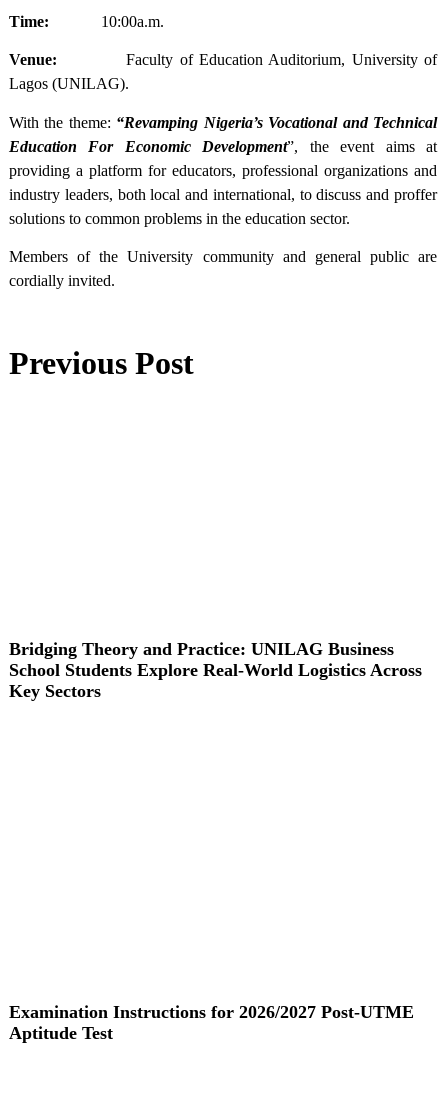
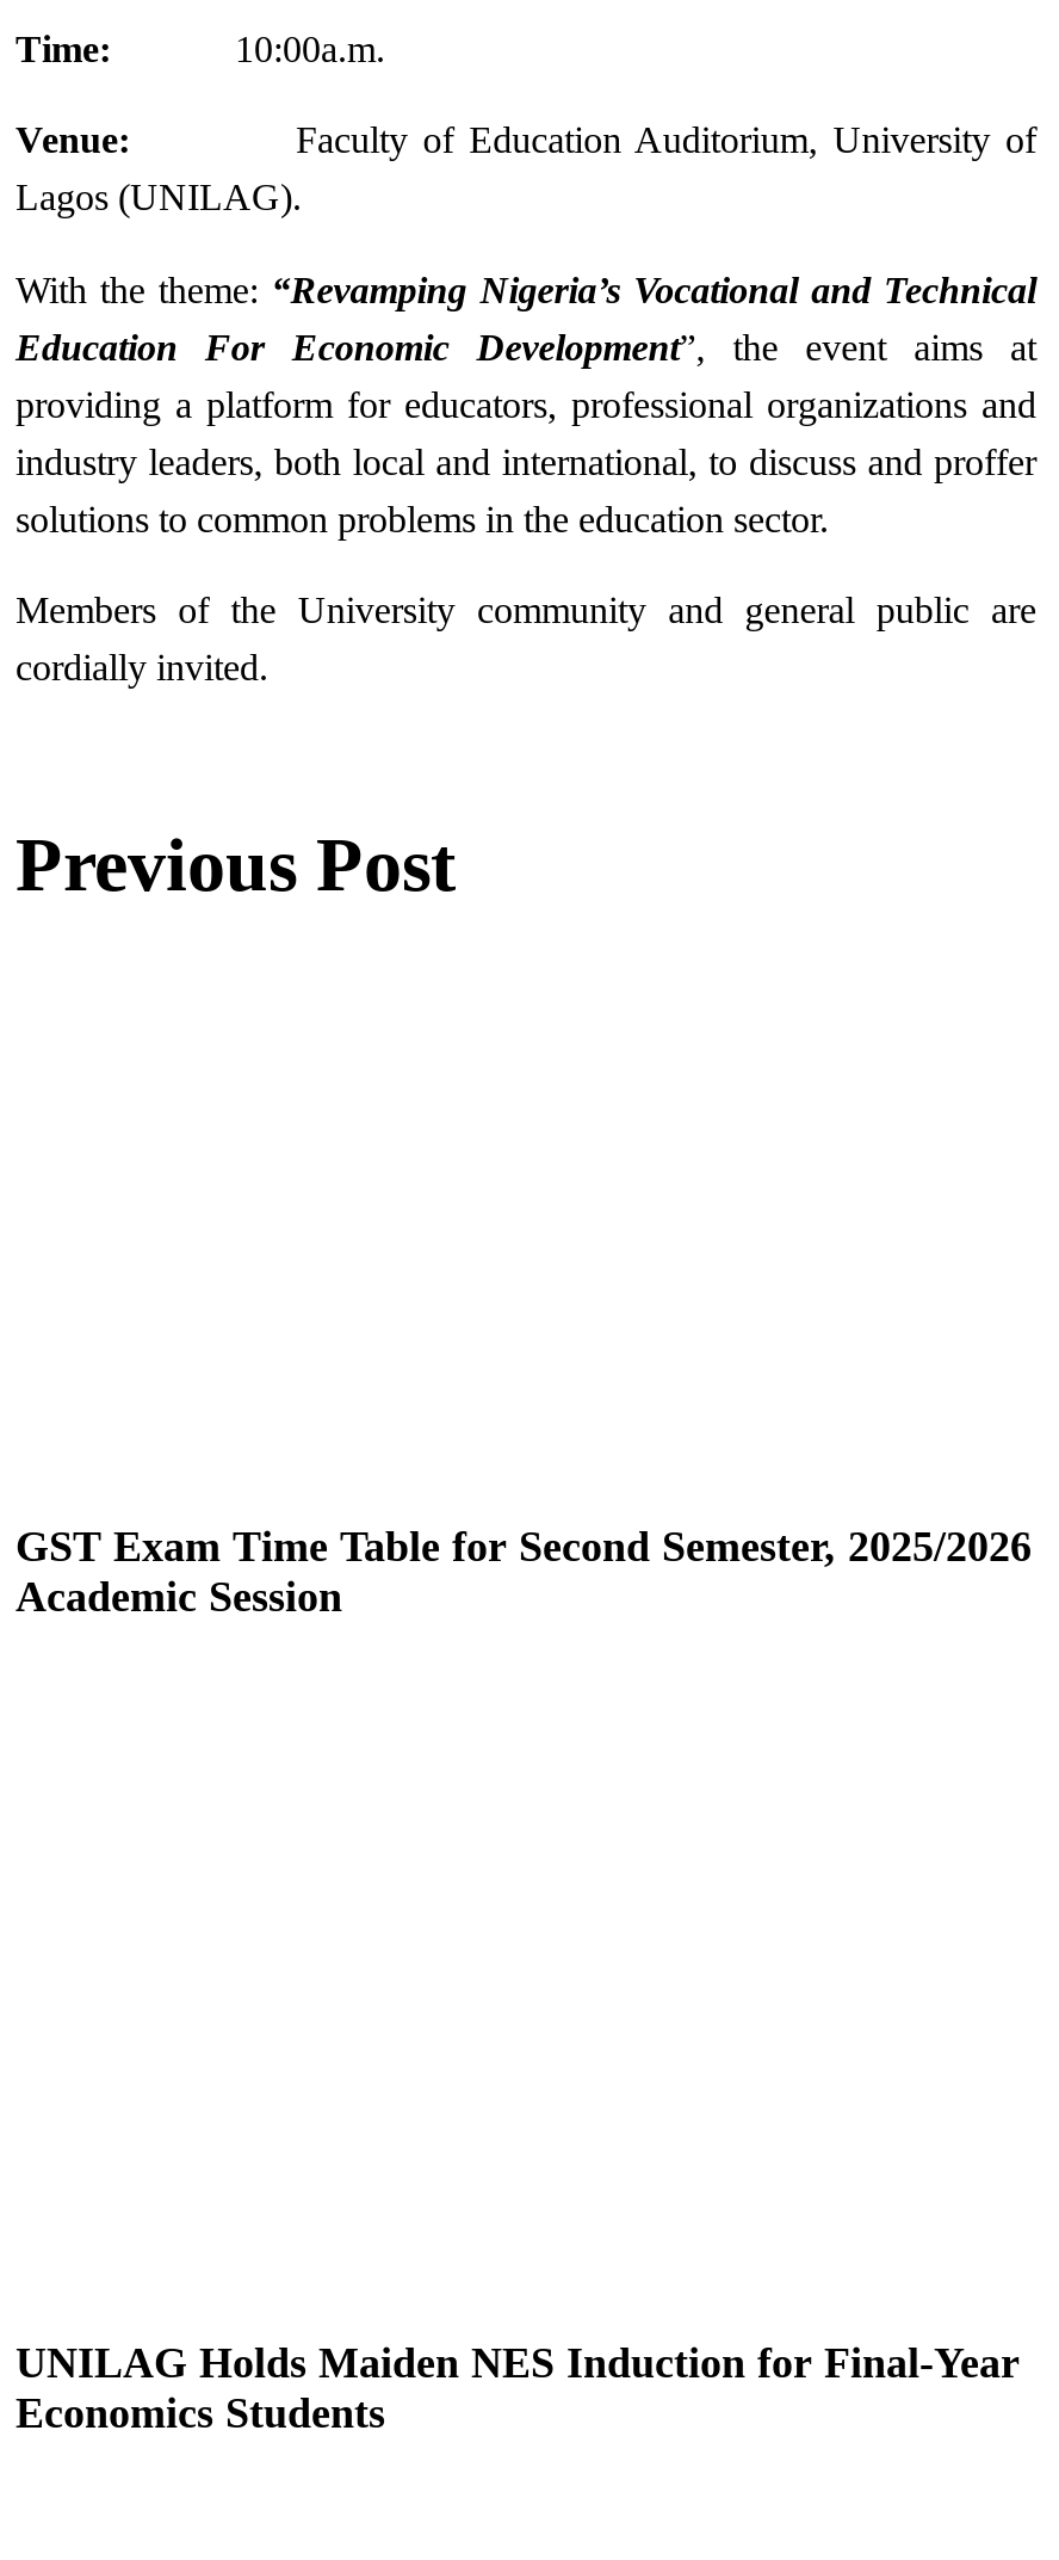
- Bridging Theory and Practice: UNILAG Business
- School Students Explore Real‑World Logistics Across
- Key Sectors
+ GST Exam Time Table for Second Semester, 2025/2026
+ Academic Session

- Examination Instructions for 2026/2027 Post-UTME
- Aptitude Test
+ UNILAG Holds Maiden NES Induction for Final-Year
+ Economics Students
